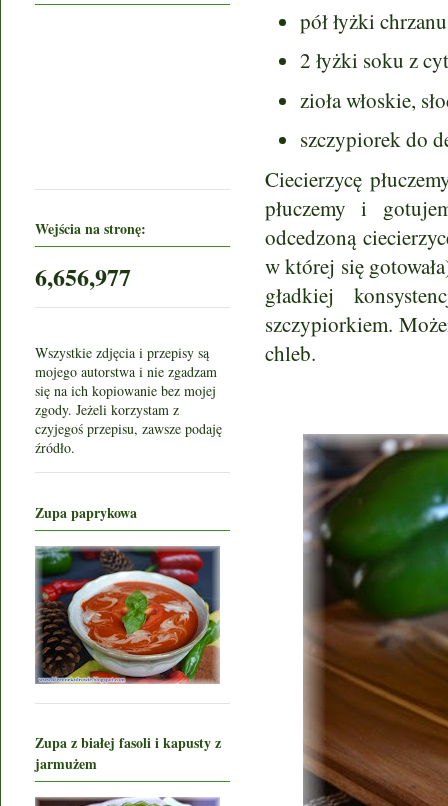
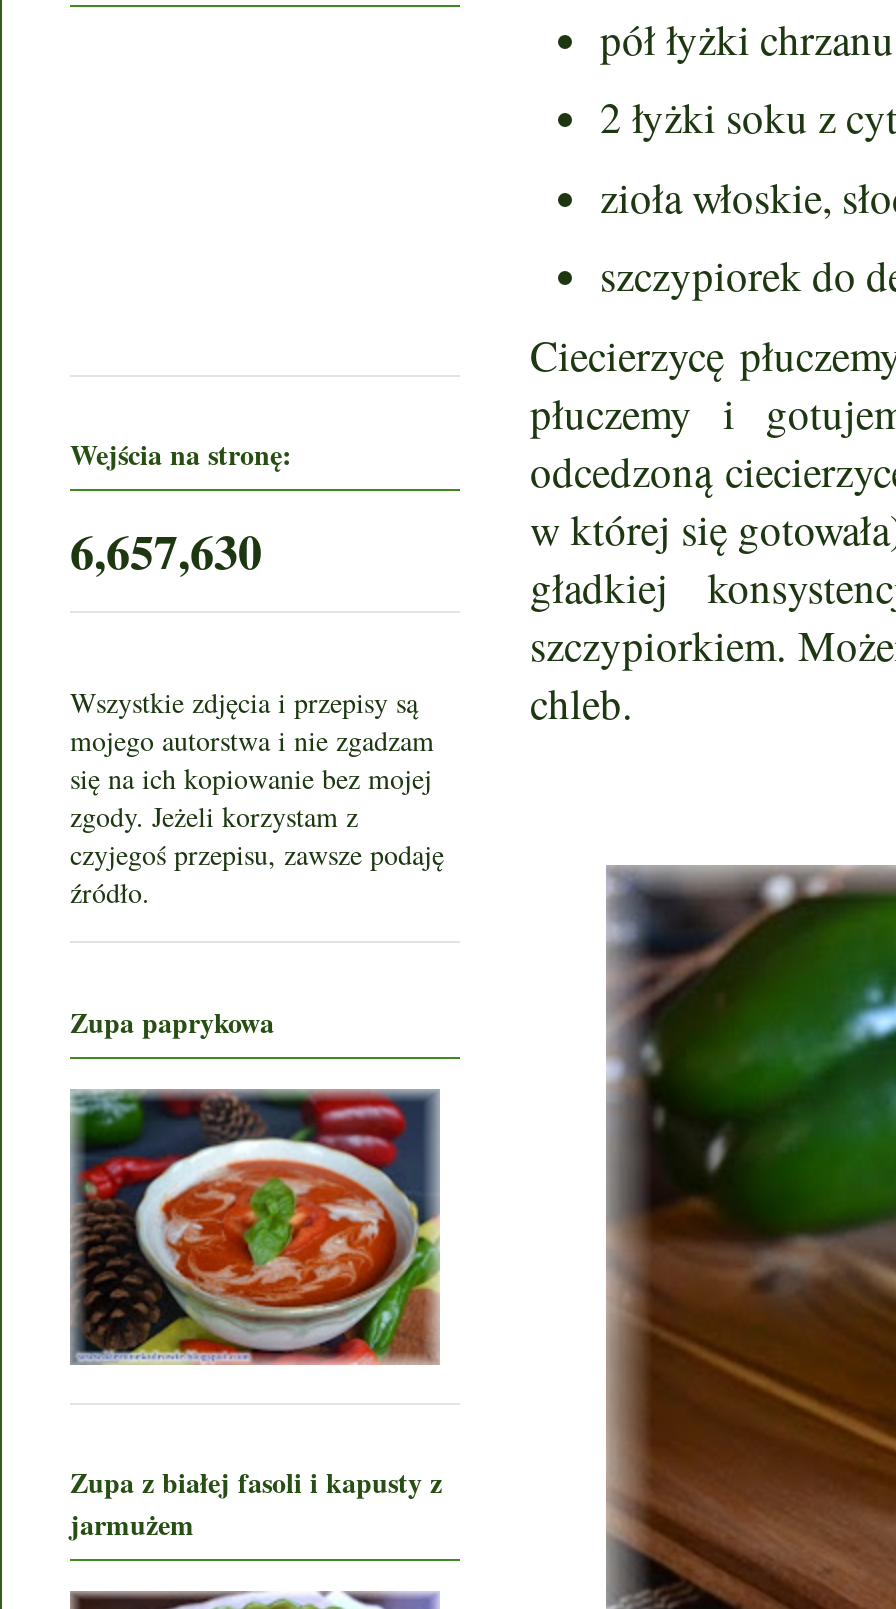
- 6,656,977
+ 6,657,630
